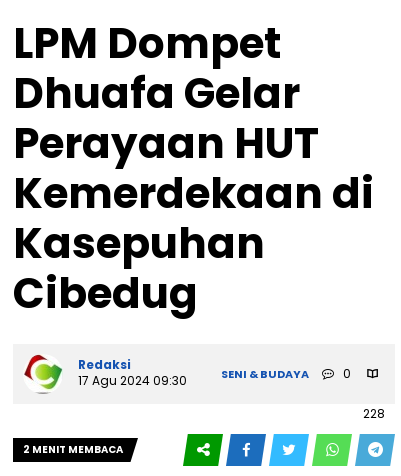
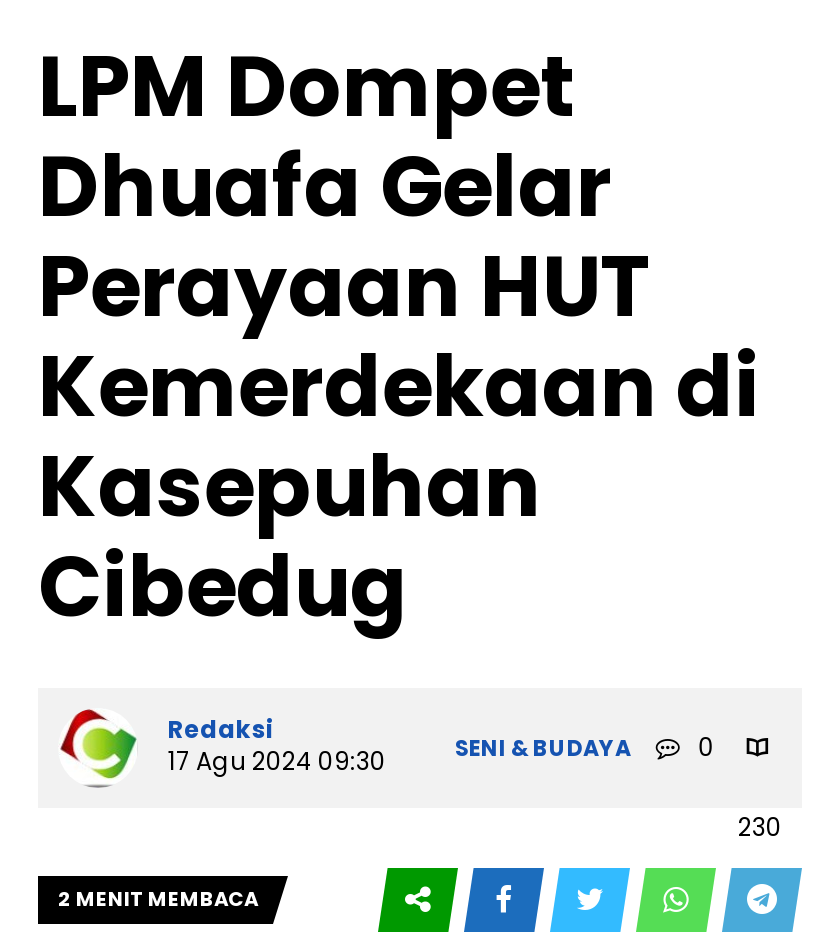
- 228
+ 230
